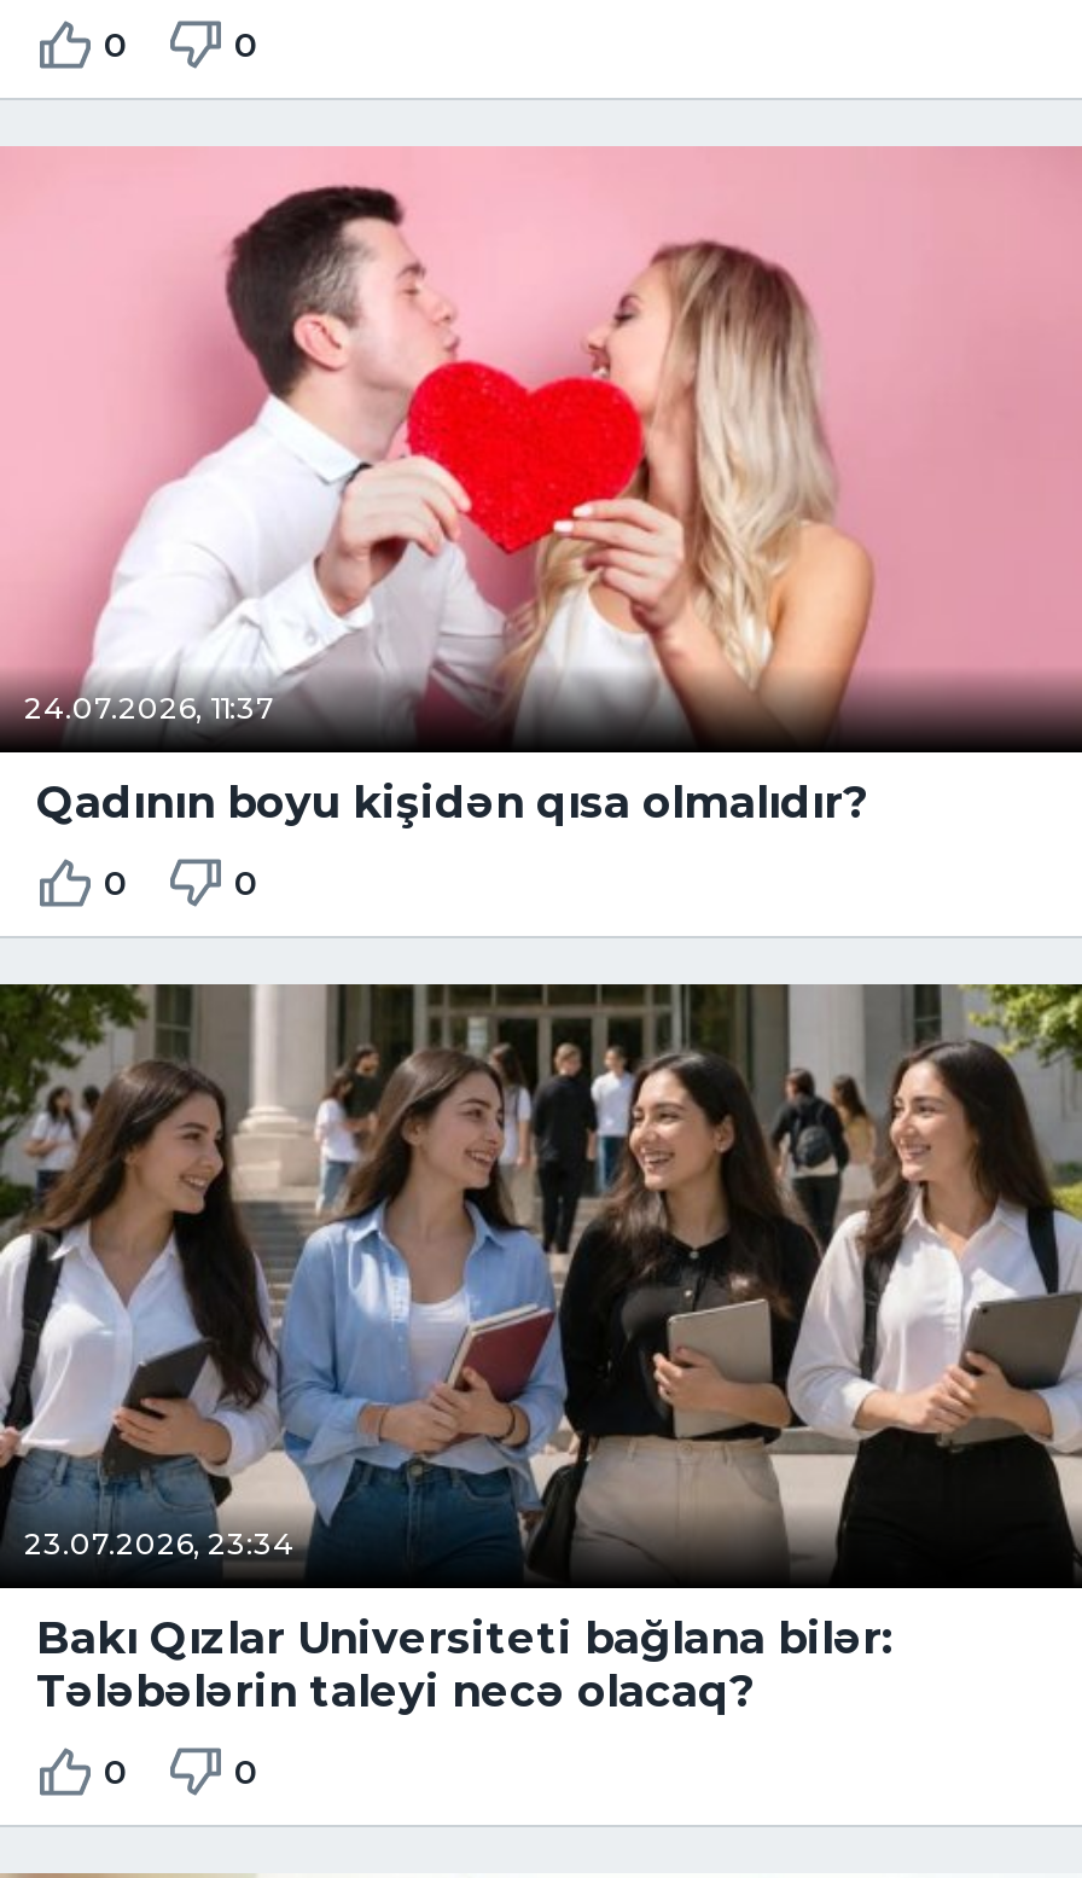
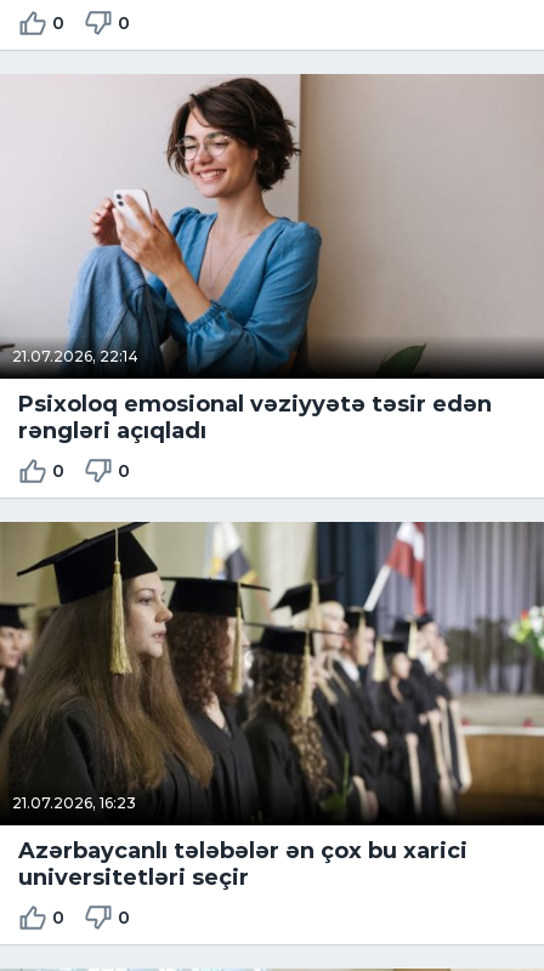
- [image]
- 24.07.2026, 11:37
+ [image]
+ 21.07.2026, 22:14

- Qadının boyu kişidən qısa olmalıdır?
+ Psixoloq emosional vəziyyətə təsir edən
+ rəngləri açıqladı

- [image]
- 23.07.2026, 23:34
+ [image]
+ 21.07.2026, 16:23

- Bakı Qızlar Universiteti bağlana bilər:
- Tələbələrin taleyi necə olacaq?
+ Azərbaycanlı tələbələr ən çox bu xarici
+ universitetləri seçir
